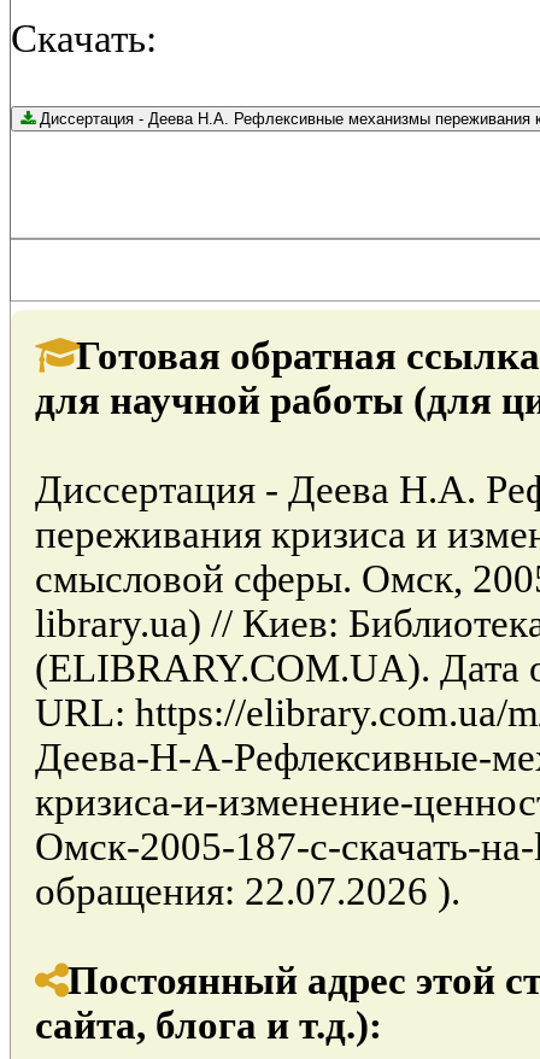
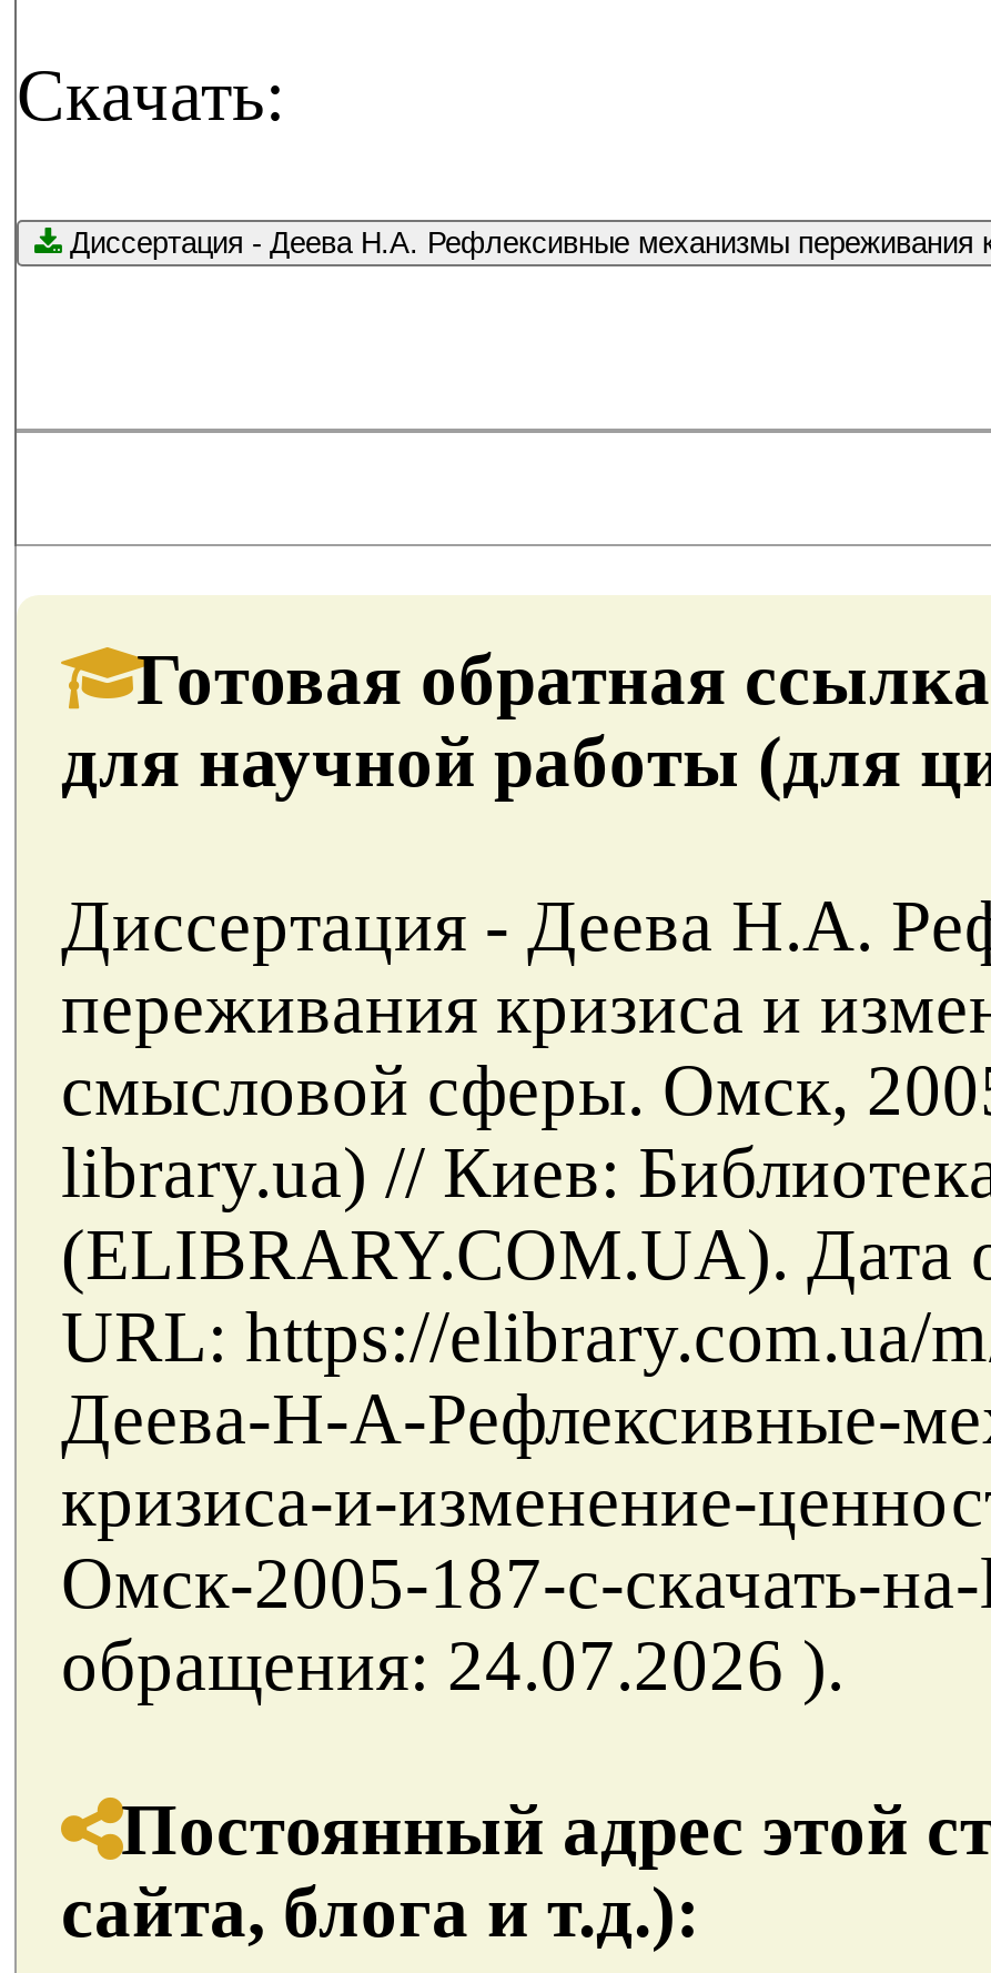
- обращения: 22.07.2026 ).
+ обращения: 24.07.2026 ).
